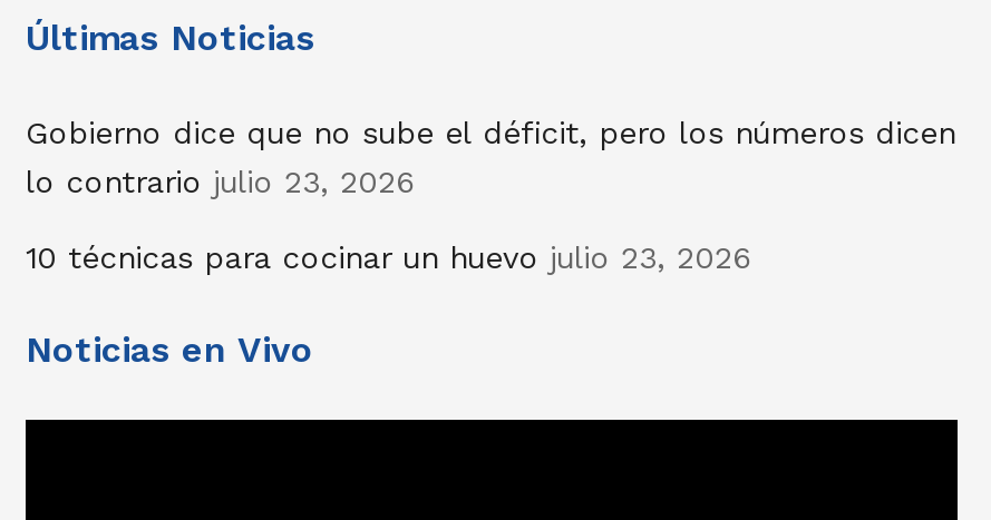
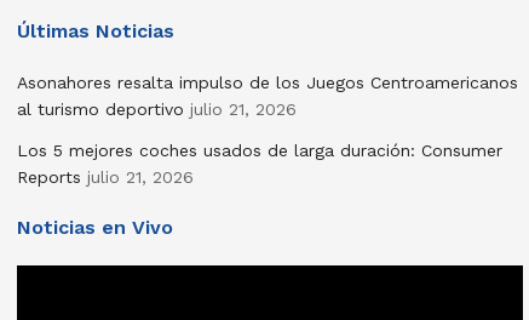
- Gobierno dice que no sube el déficit, pero los números dicen
- lo contrario julio 23, 2026
+ Asonahores resalta impulso de los Juegos Centroamericanos
+ al turismo deportivo julio 21, 2026

- 10 técnicas para cocinar un huevo julio 23, 2026
+ Los 5 mejores coches usados de larga duración: Consumer
+ Reports julio 21, 2026
